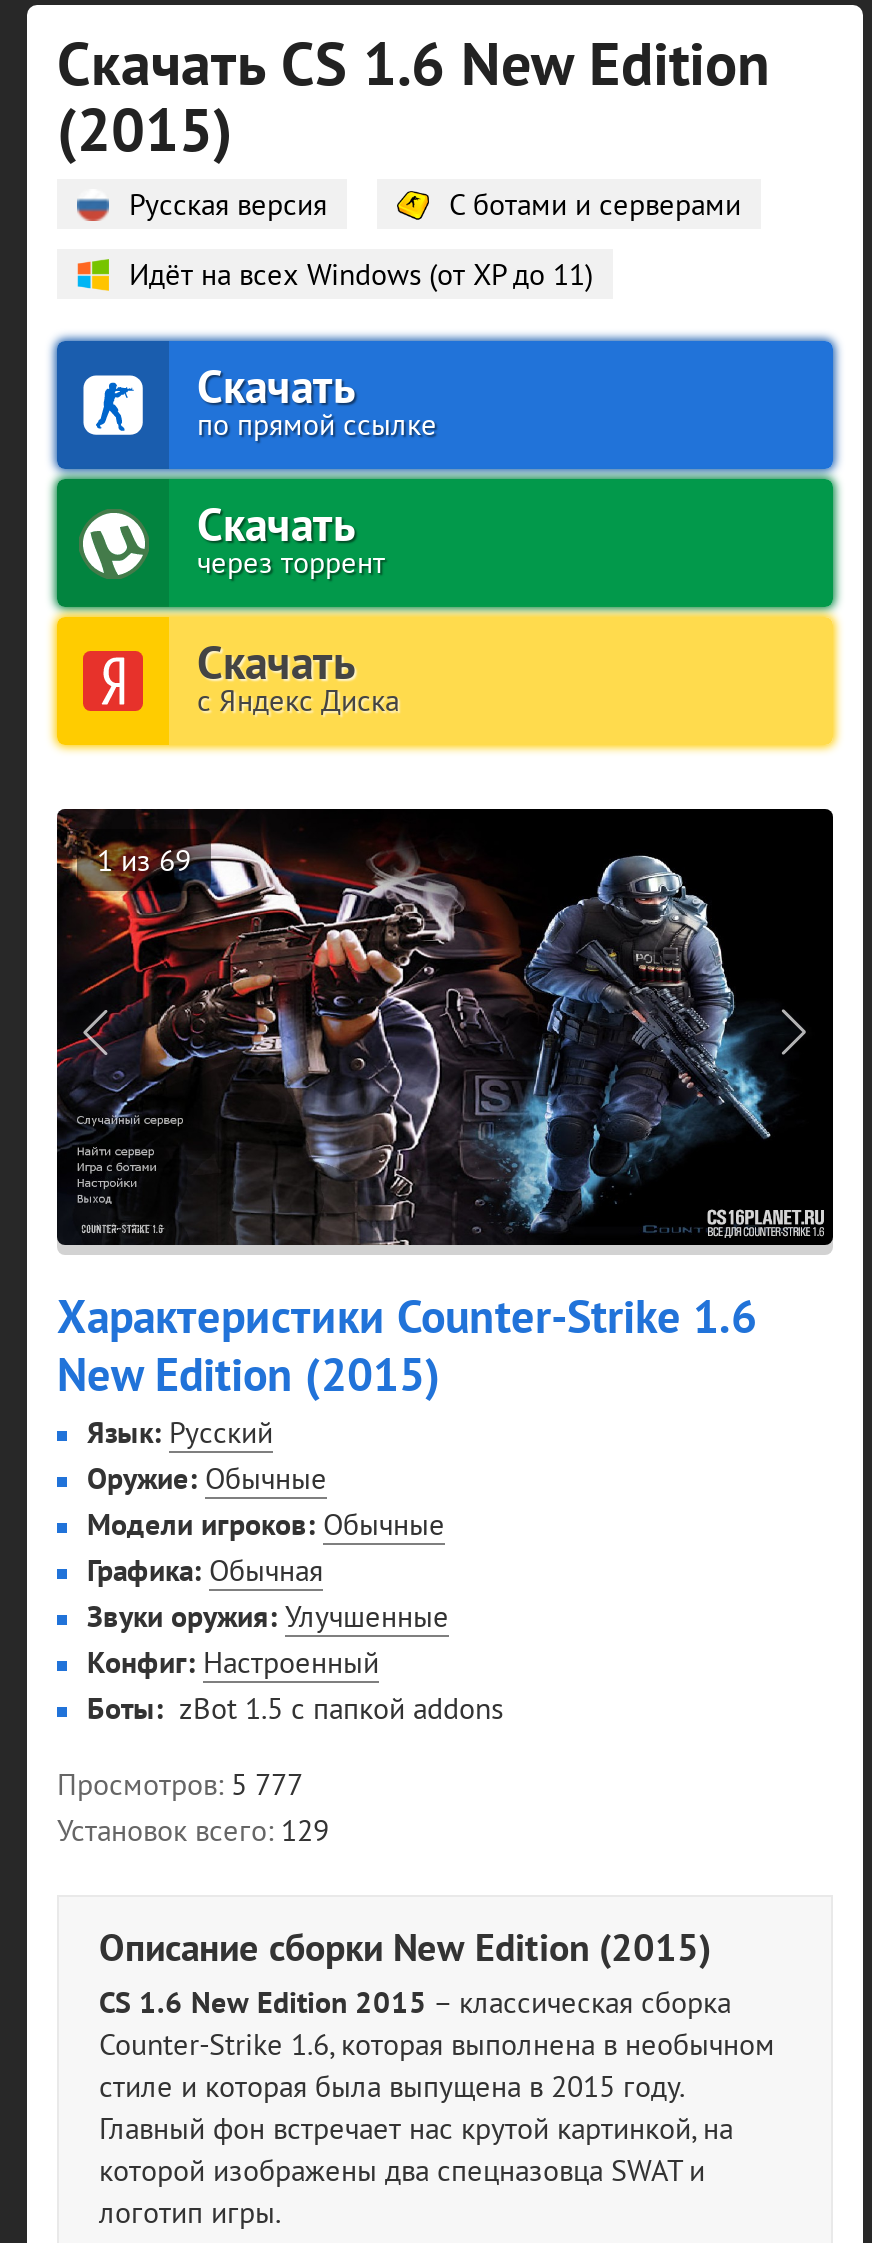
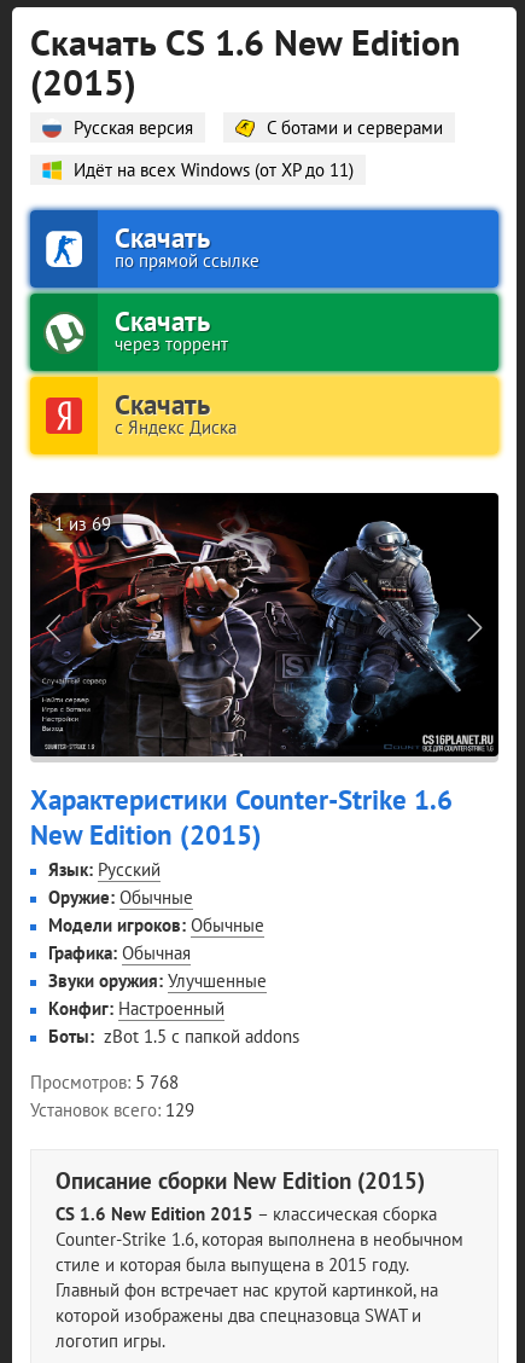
- Просмотров 5 777
+ Просмотров 5 768
